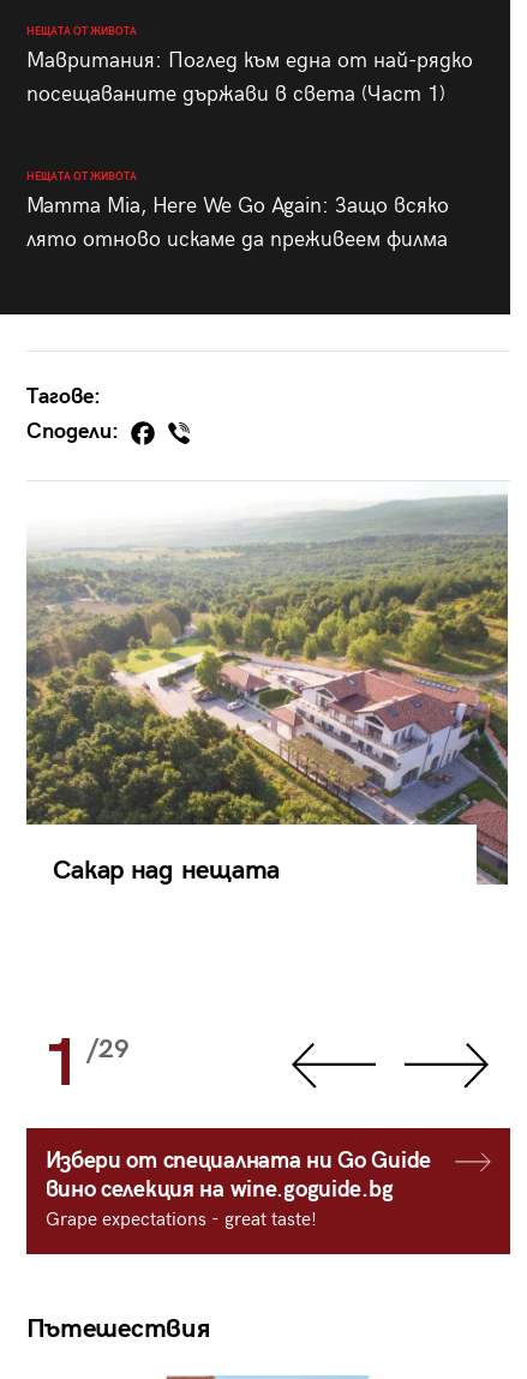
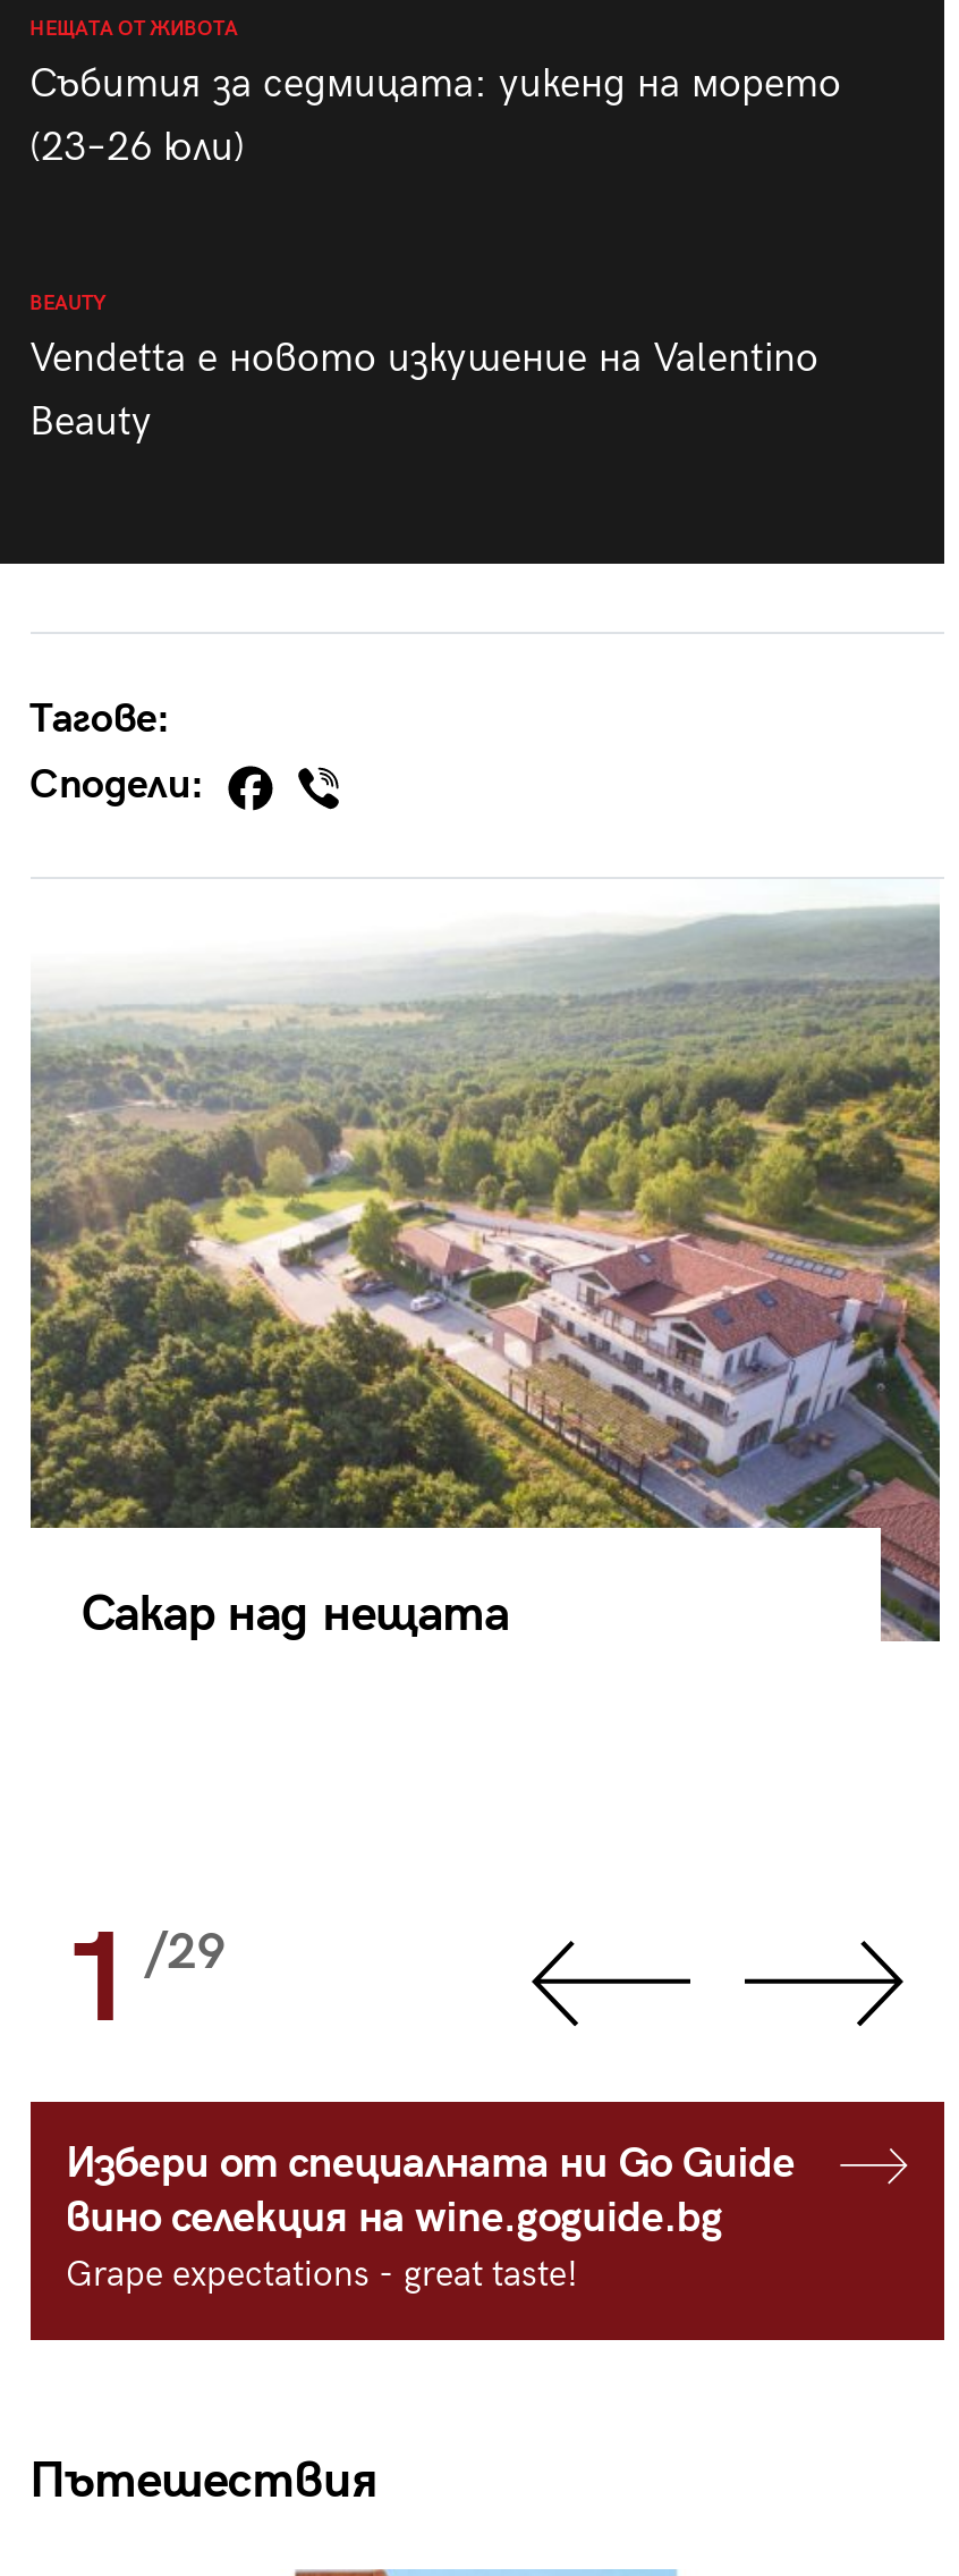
- Мавритания: Поглед към една от най-рядко
- посещаваните държави в света (Част 1)
+ Събития за седмицата: уикенд на морето
+ (23–26 юли)

- НЕЩАТА ОТ ЖИВОТА
- Mamma Mia, Here We Go Again: Защо всяко
- лято отново искаме да преживеем филма
+ BEAUTY
+ Vendetta е новото изкушение на Valentino
+ Beauty
